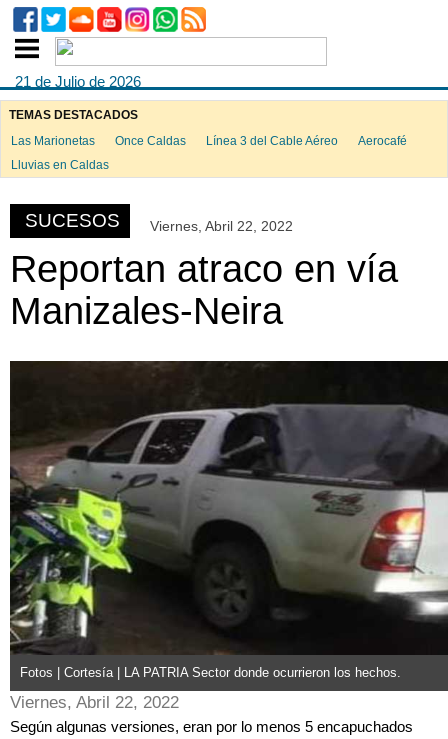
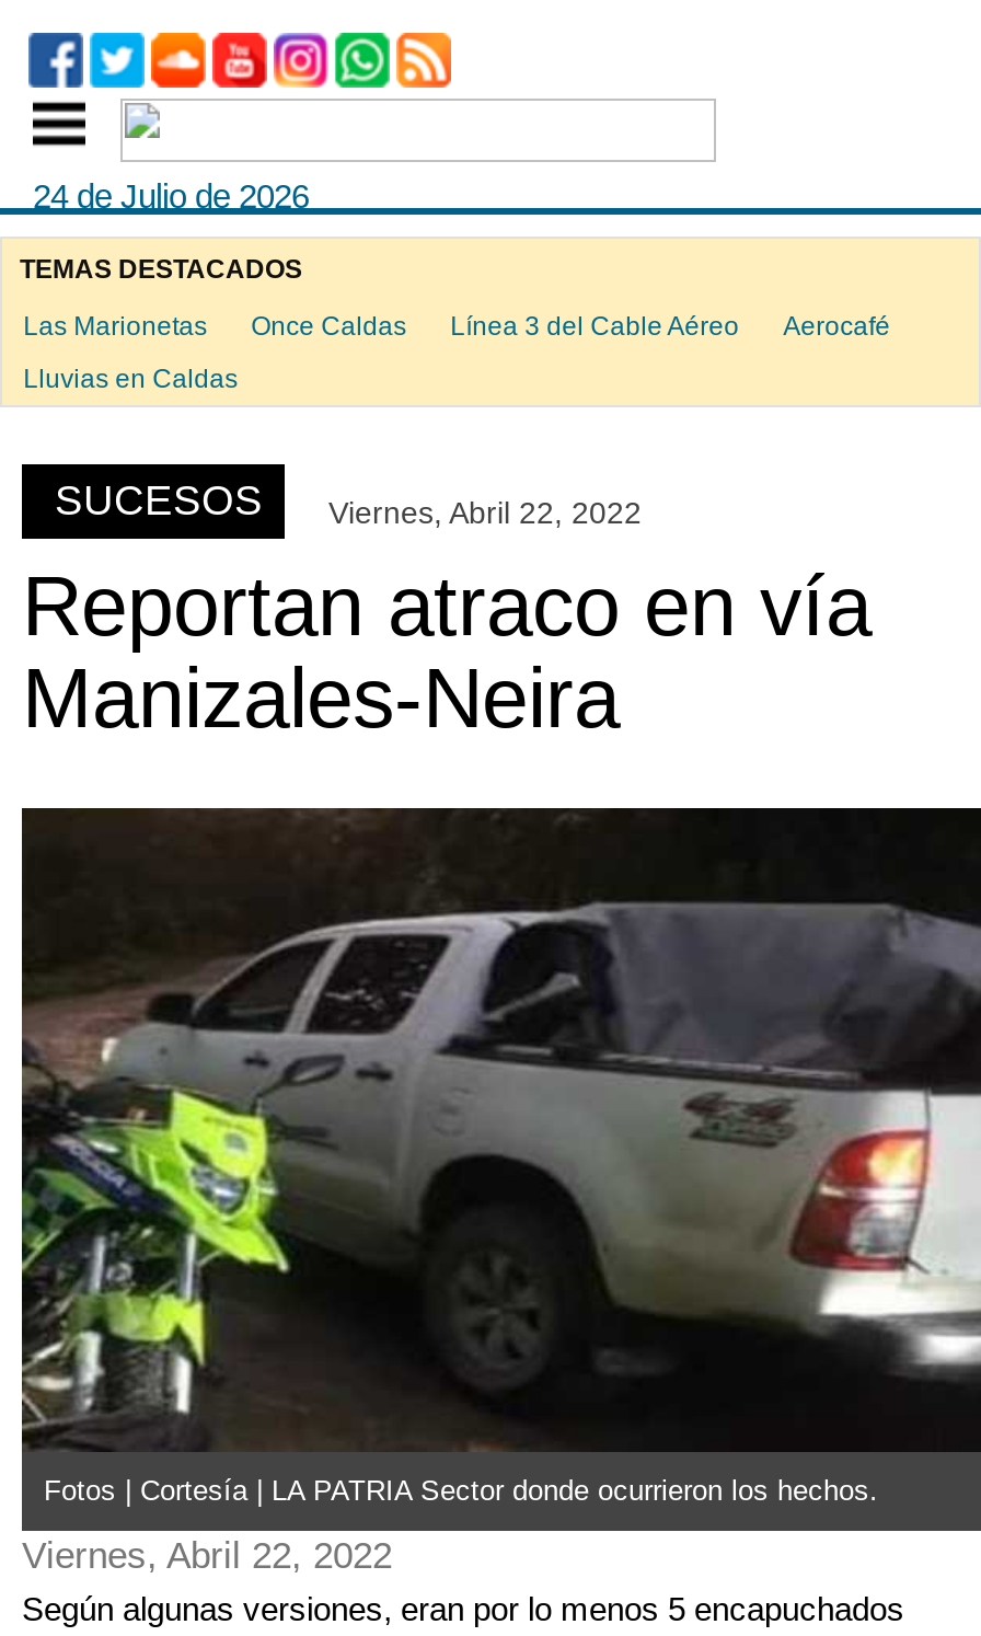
- 21 de Julio de 2026
+ 24 de Julio de 2026
